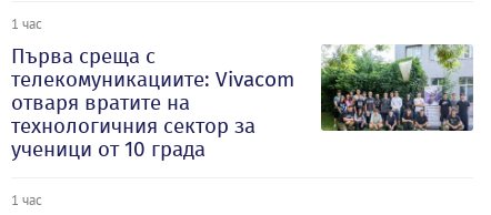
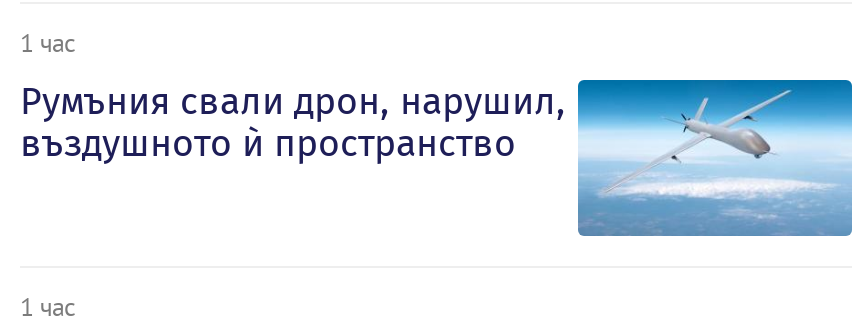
- [image]
- Първа среща с
- телекомуникациите: Vivacom
- отваря вратите на
- технологичния сектор за
- ученици от 10 града
+ [image]
+ Румъния свали дрон, нарушил,
+ въздушното ѝ пространство
